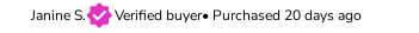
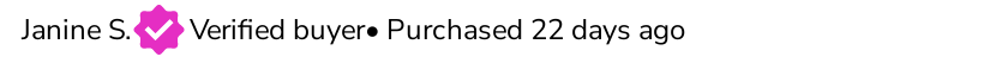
- Verified buyer• Purchased 20 days ago
+ Verified buyer• Purchased 22 days ago
